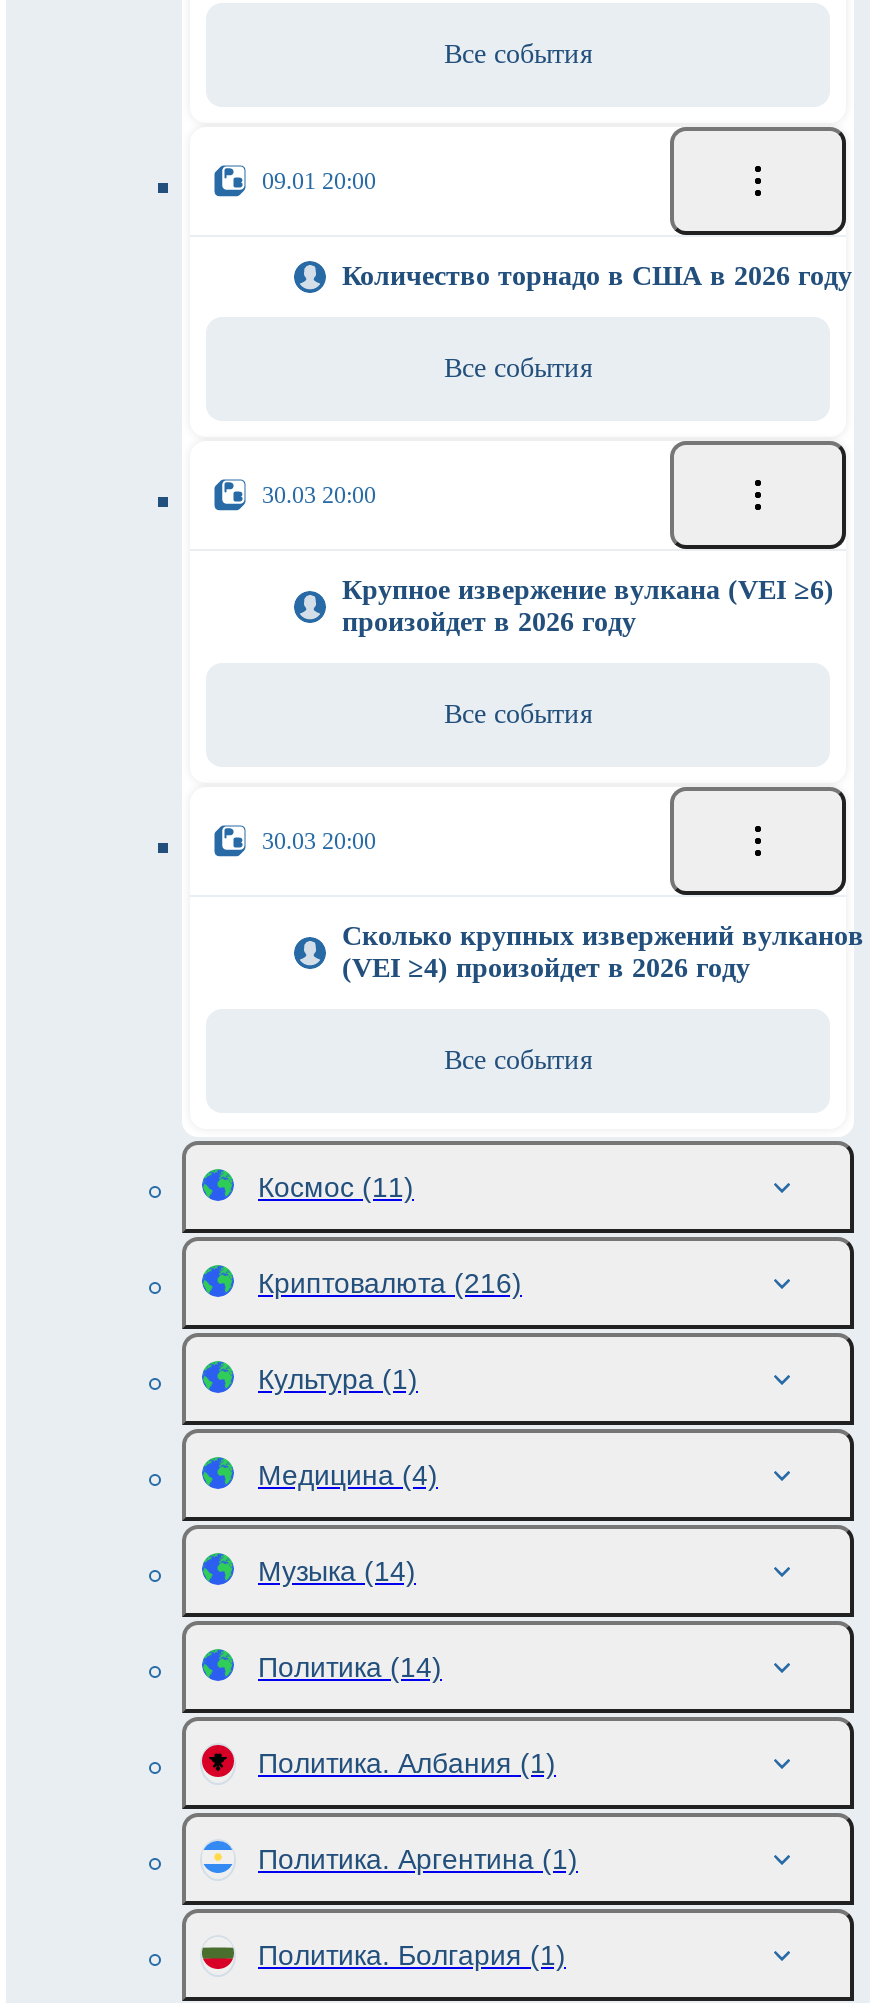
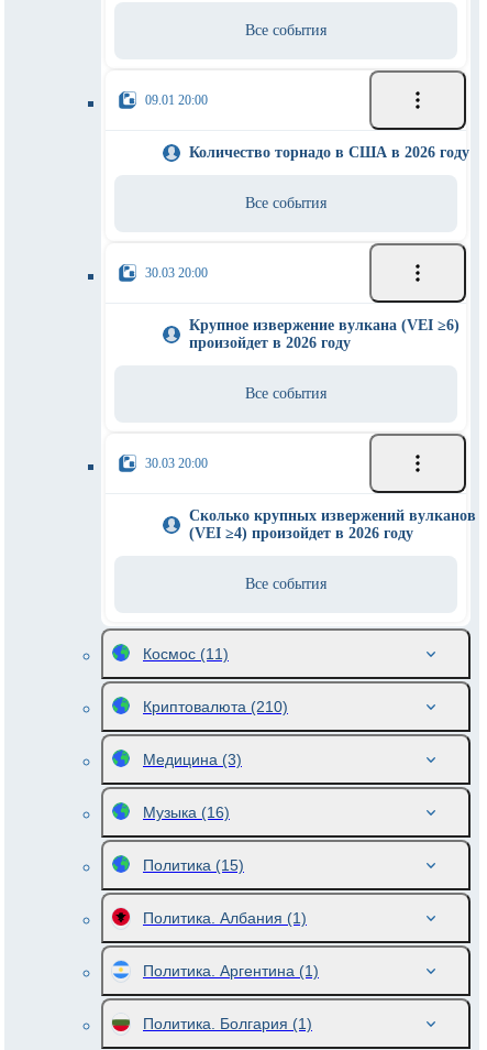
- Криптовалюта (216)
- Культура (1)
- Медицина (4)
- Музыка (14)
- Политика (14)
+ Криптовалюта (210)
+ Медицина (3)
+ Музыка (16)
+ Политика (15)
